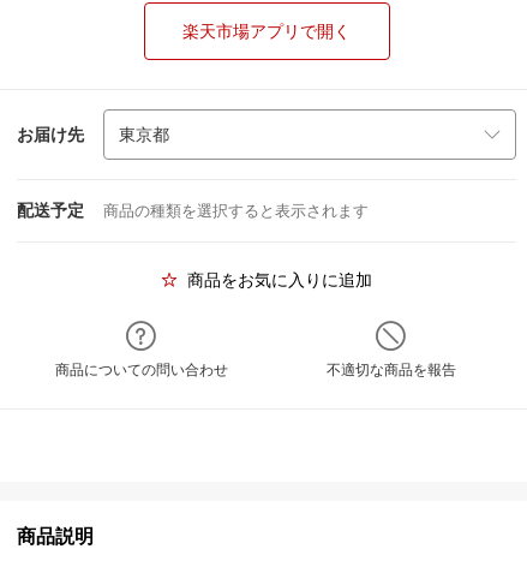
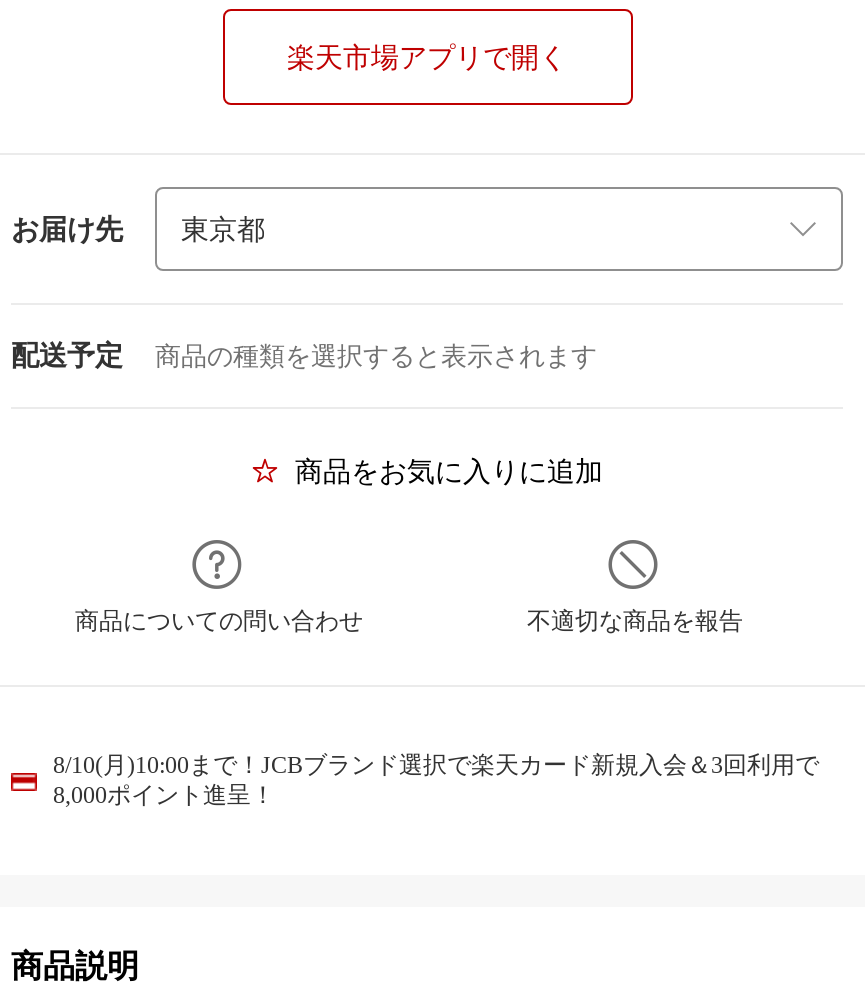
+ 8/10(月)10:00まで！JCBブランド選択で楽天カード新規入会＆3回利用で
+ 8,000ポイント進呈！
